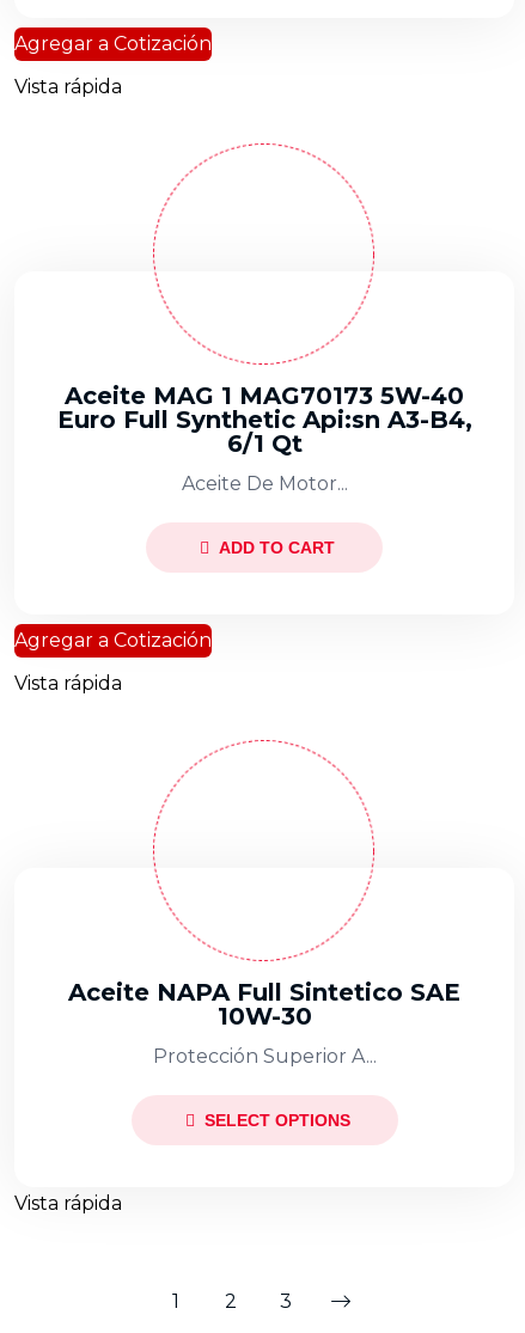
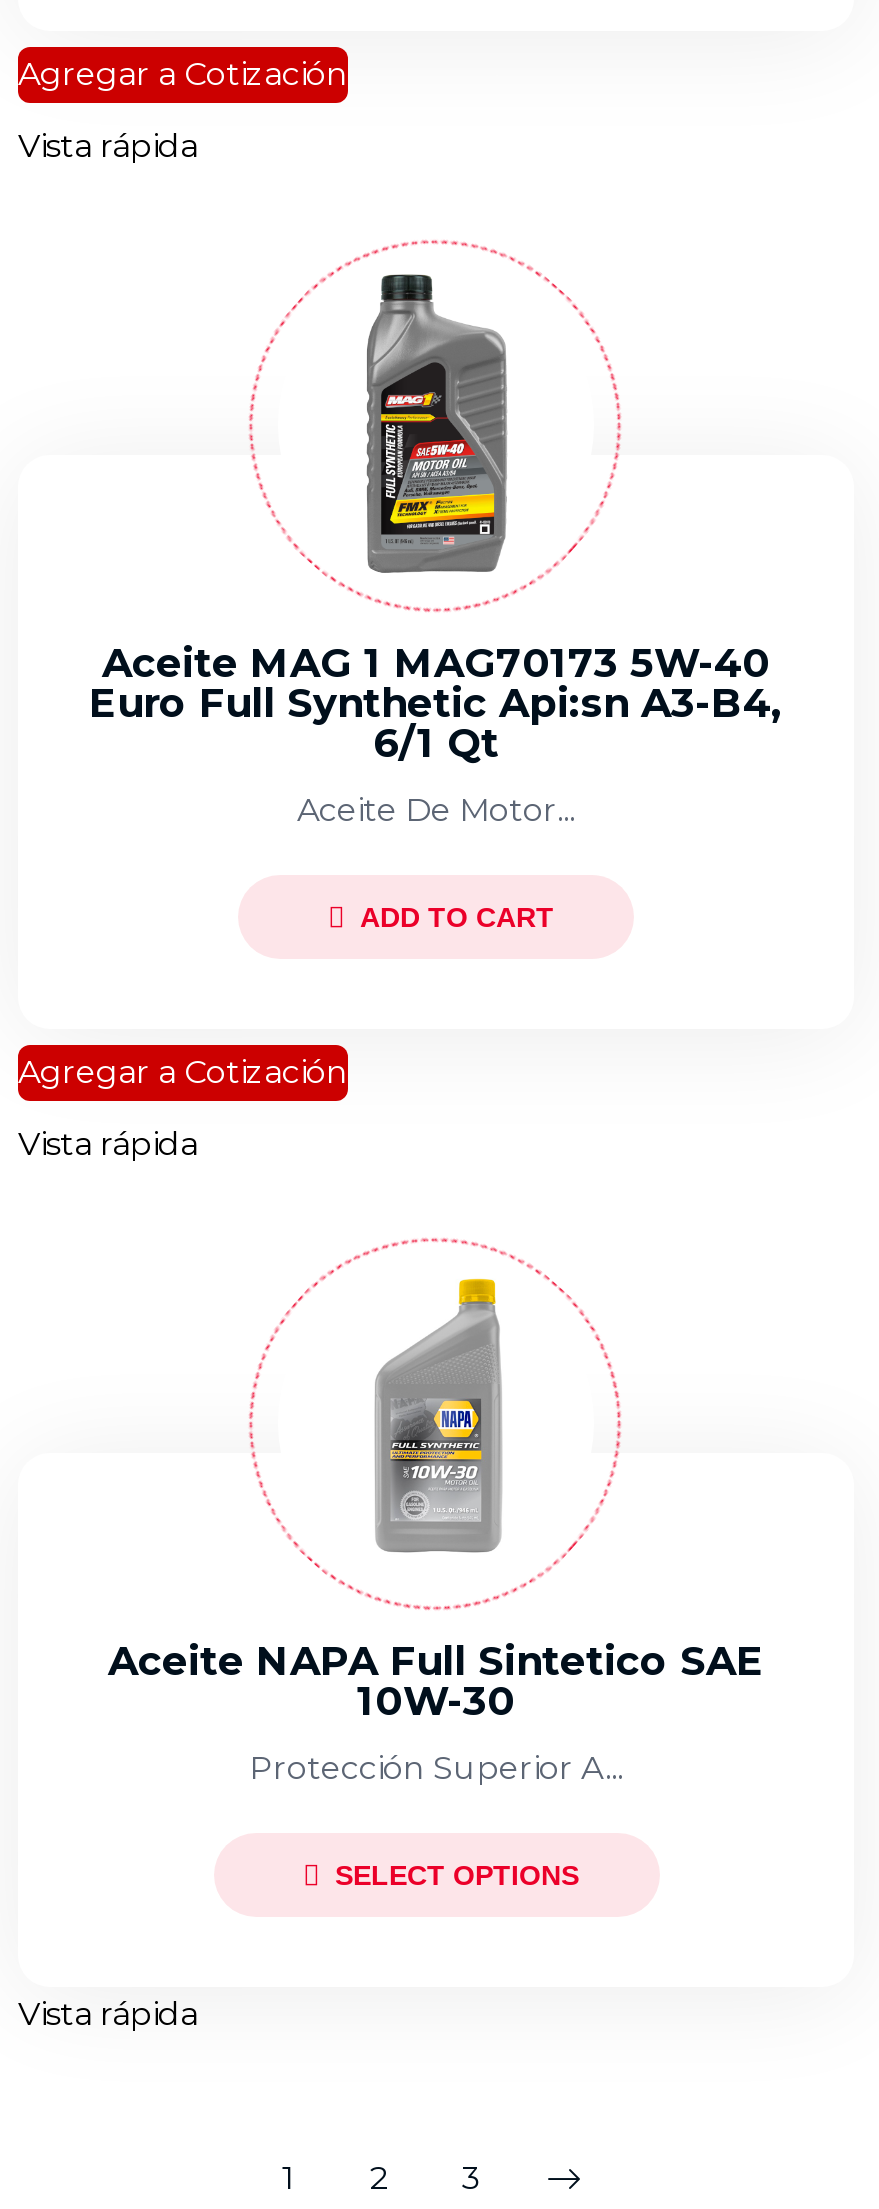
+ [image]

+ [image]
